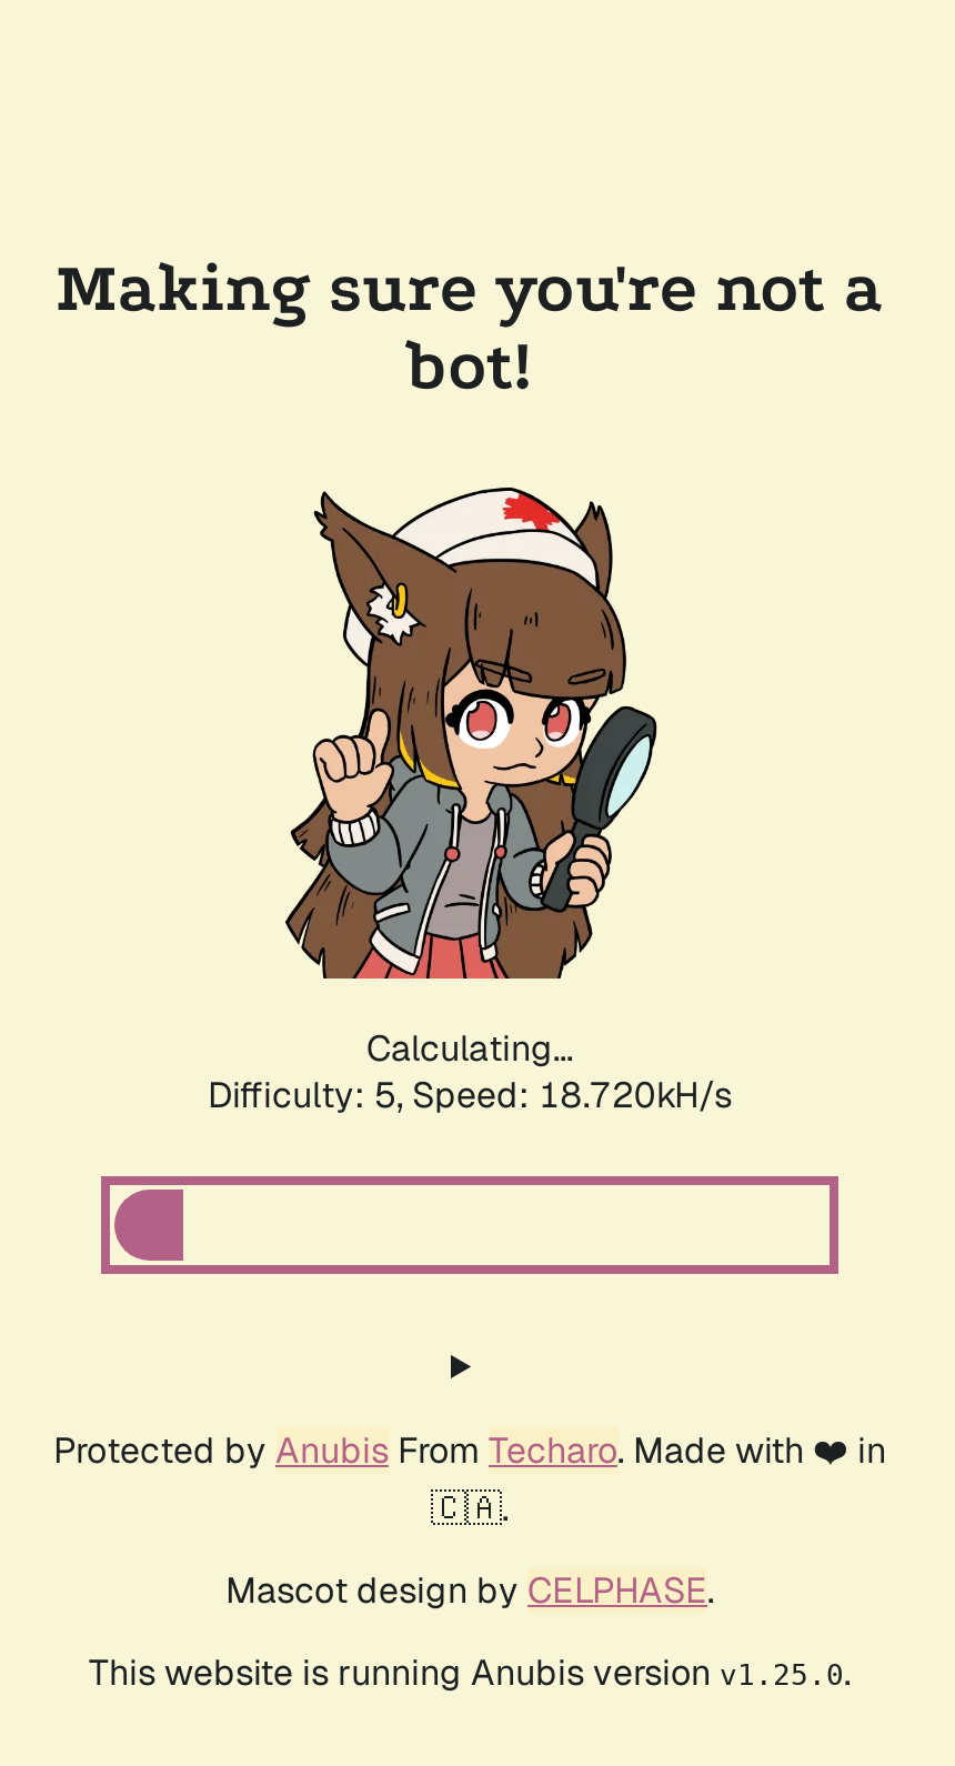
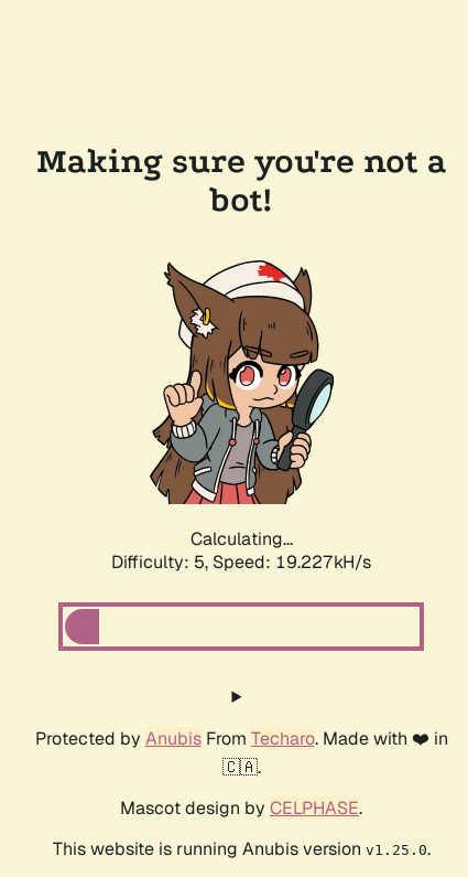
- Difficulty: 5, Speed: 18.720kH/s
+ Difficulty: 5, Speed: 19.227kH/s
